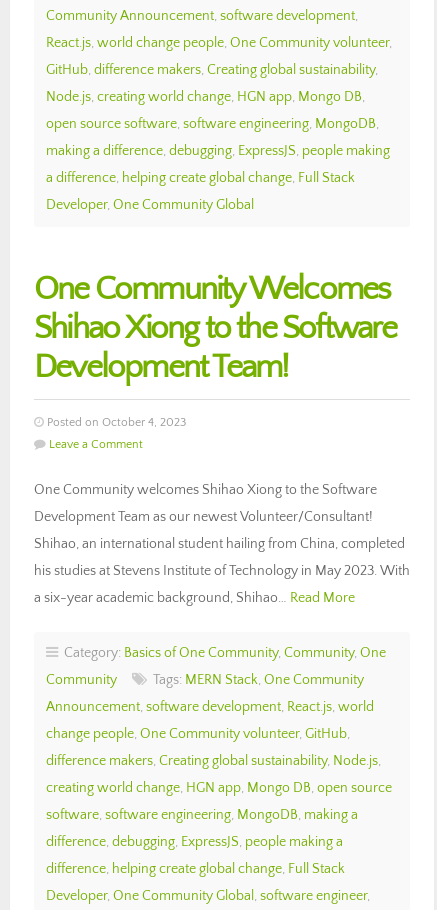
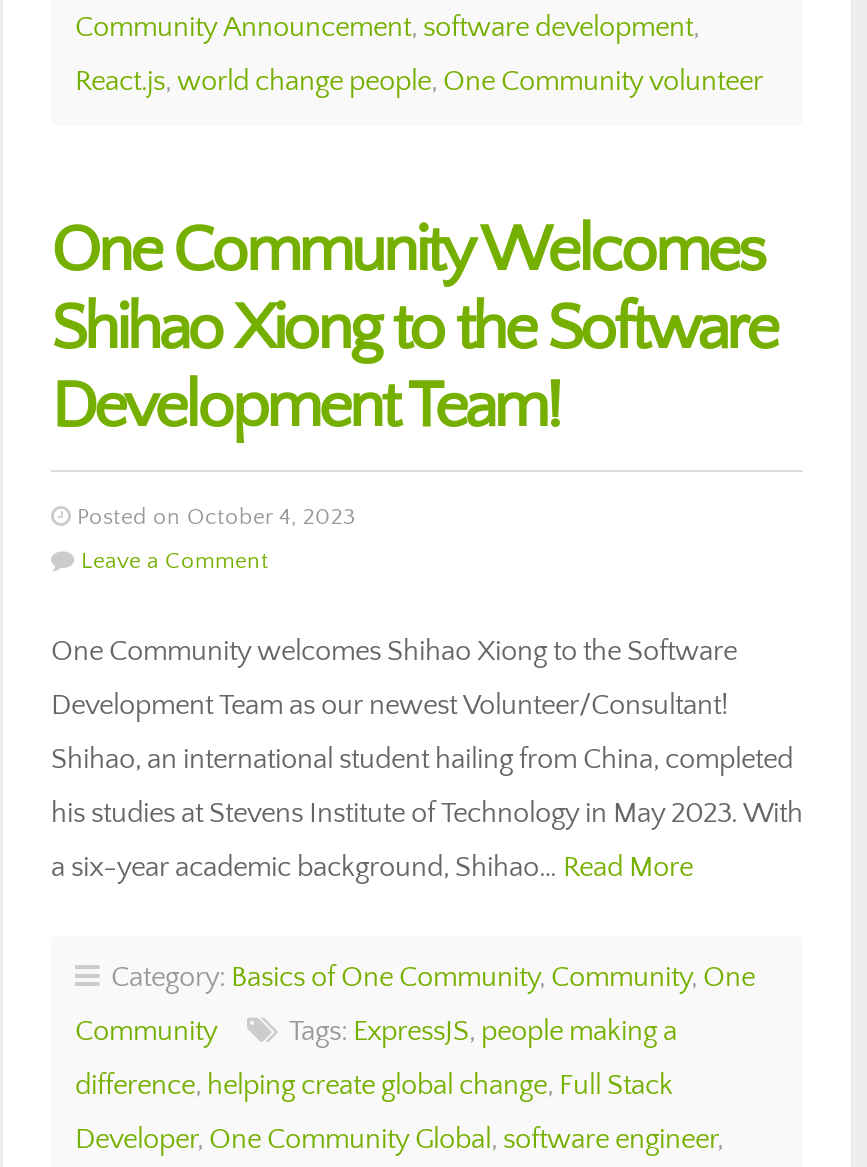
- React.js, world change people, One Community volunteer,
- GitHub, difference makers, Creating global sustainability,
- Node.js, creating world change, HGN app, Mongo DB,
- open source software, software engineering, MongoDB,
- making a difference, debugging, ExpressJS, people making
- a difference, helping create global change, Full Stack
- Developer, One Community Global
+ React.js, world change people, One Community volunteer

- Tags: MERN Stack, One Community
- Announcement, software development, React.js, world
- change people, One Community volunteer, GitHub,
- difference makers, Creating global sustainability, Node.js,
- creating world change, HGN app, Mongo DB, open source
- software, software engineering, MongoDB, making a
- difference, debugging, ExpressJS, people making a
+ Tags: ExpressJS, people making a
